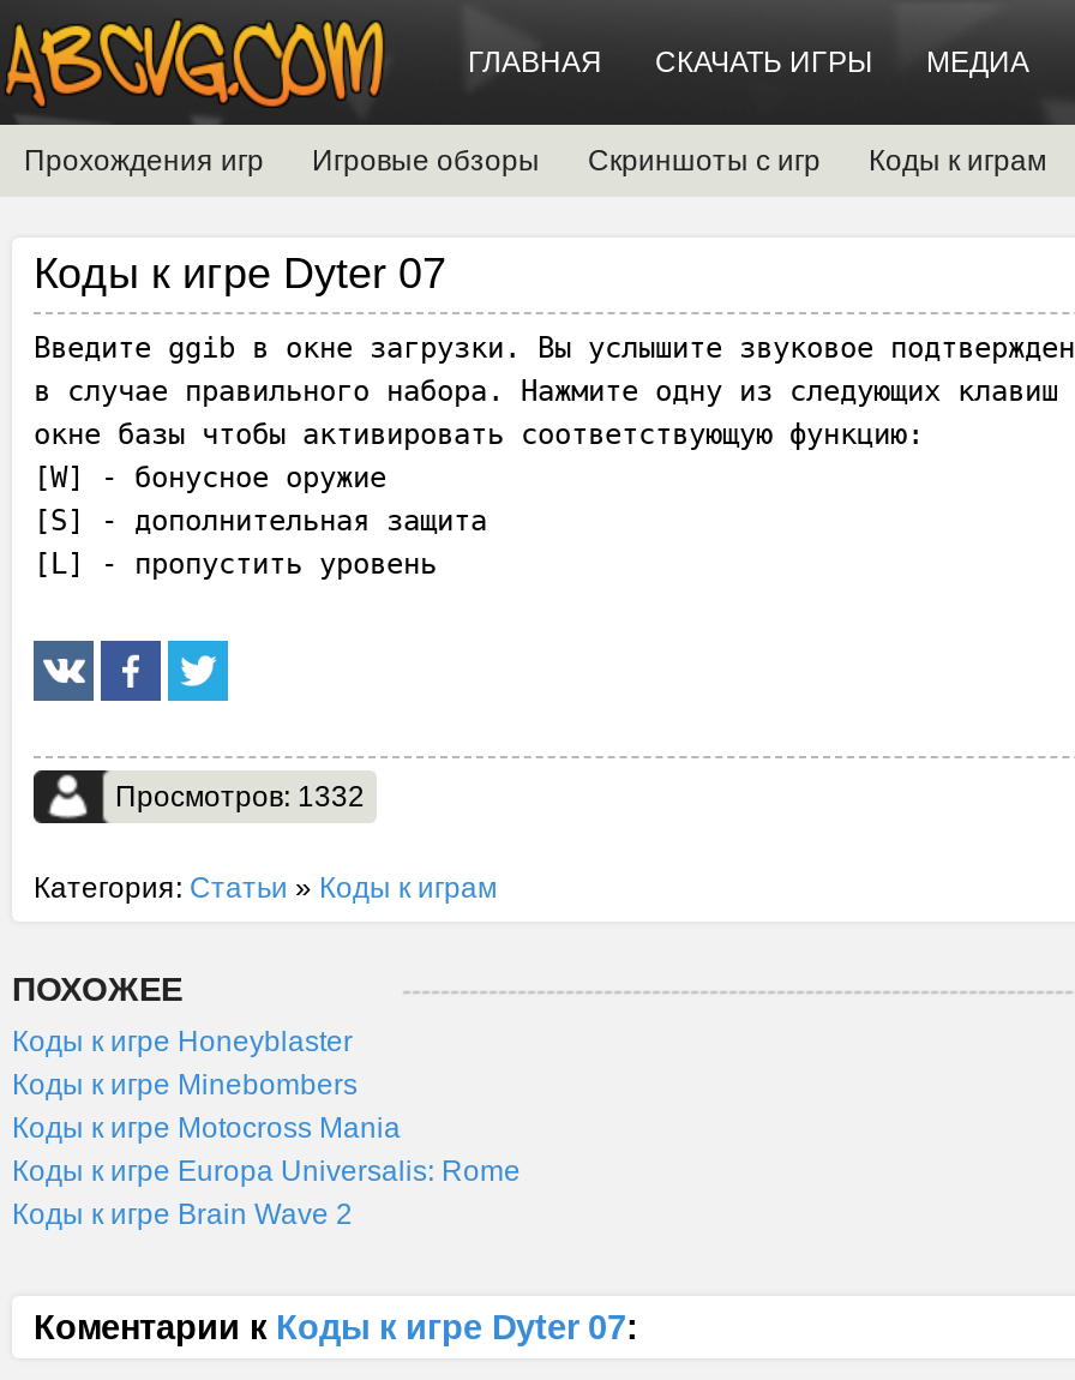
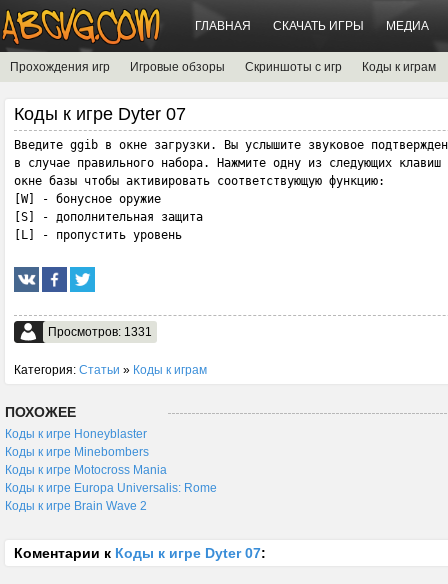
- Просмотров: 1332
+ Просмотров: 1331
